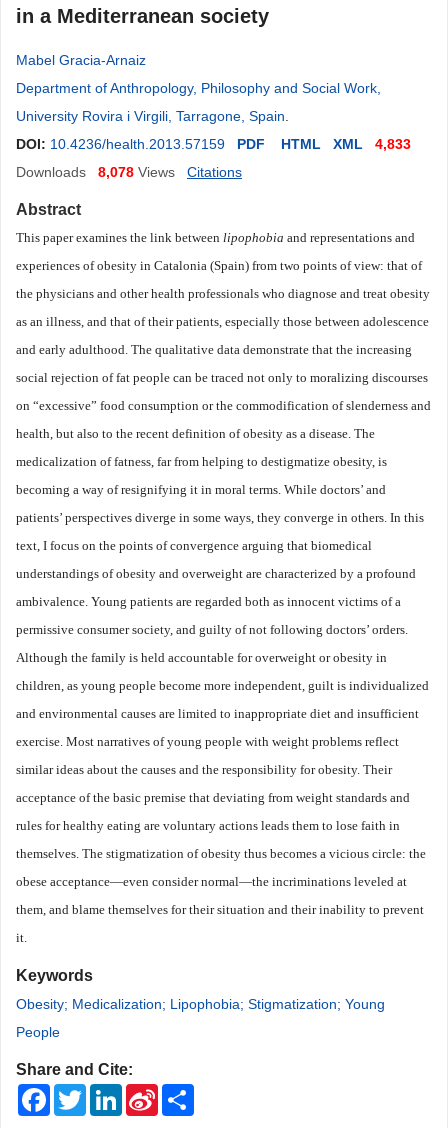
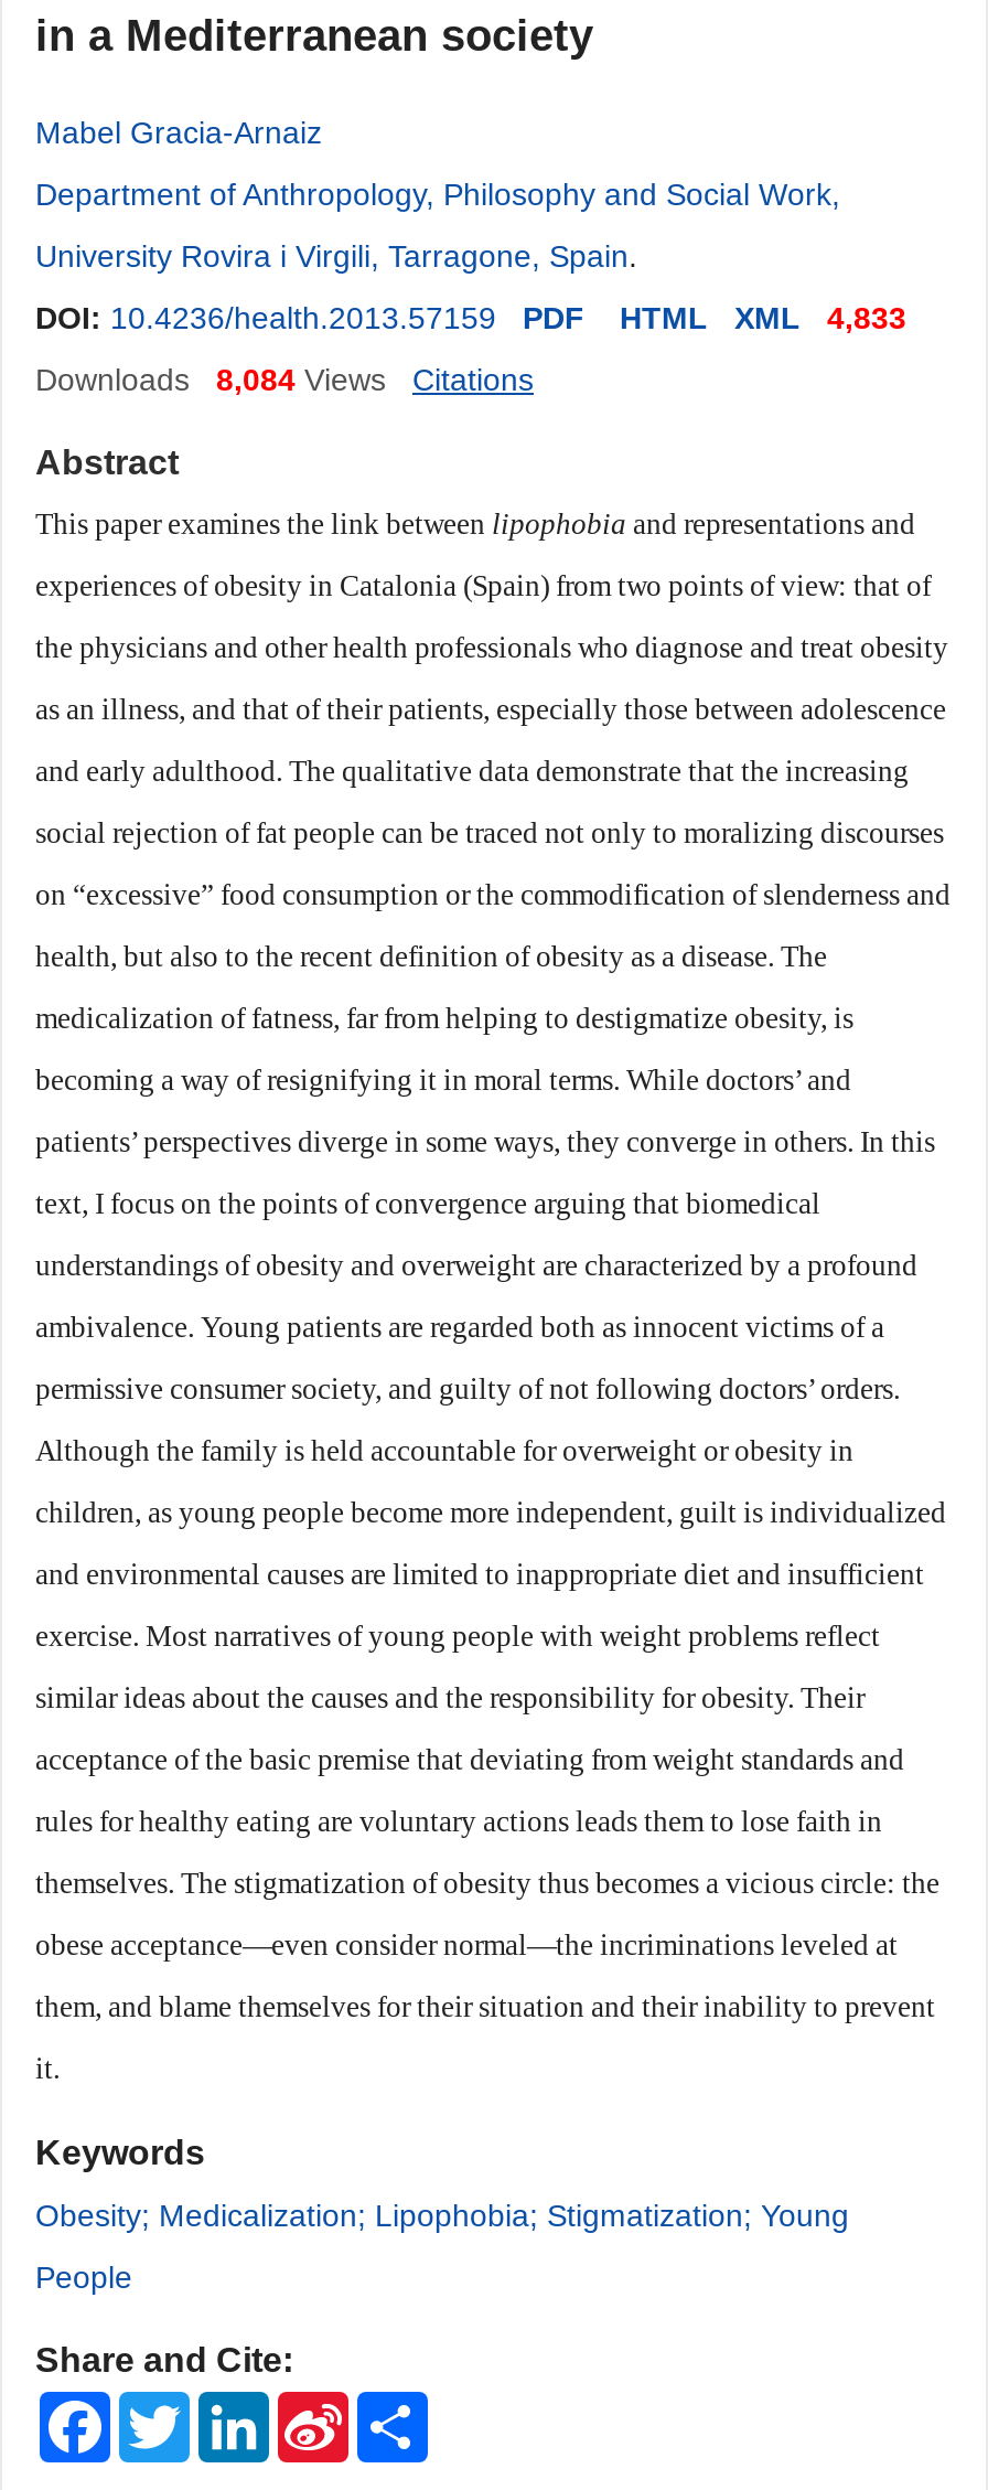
- Downloads 8,078 Views
+ Downloads 8,084 Views
